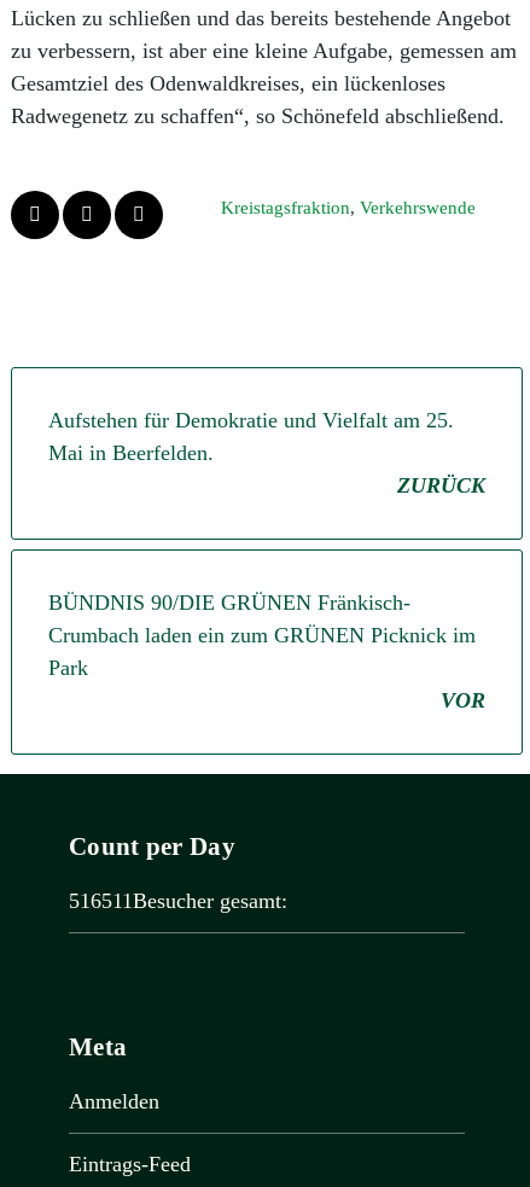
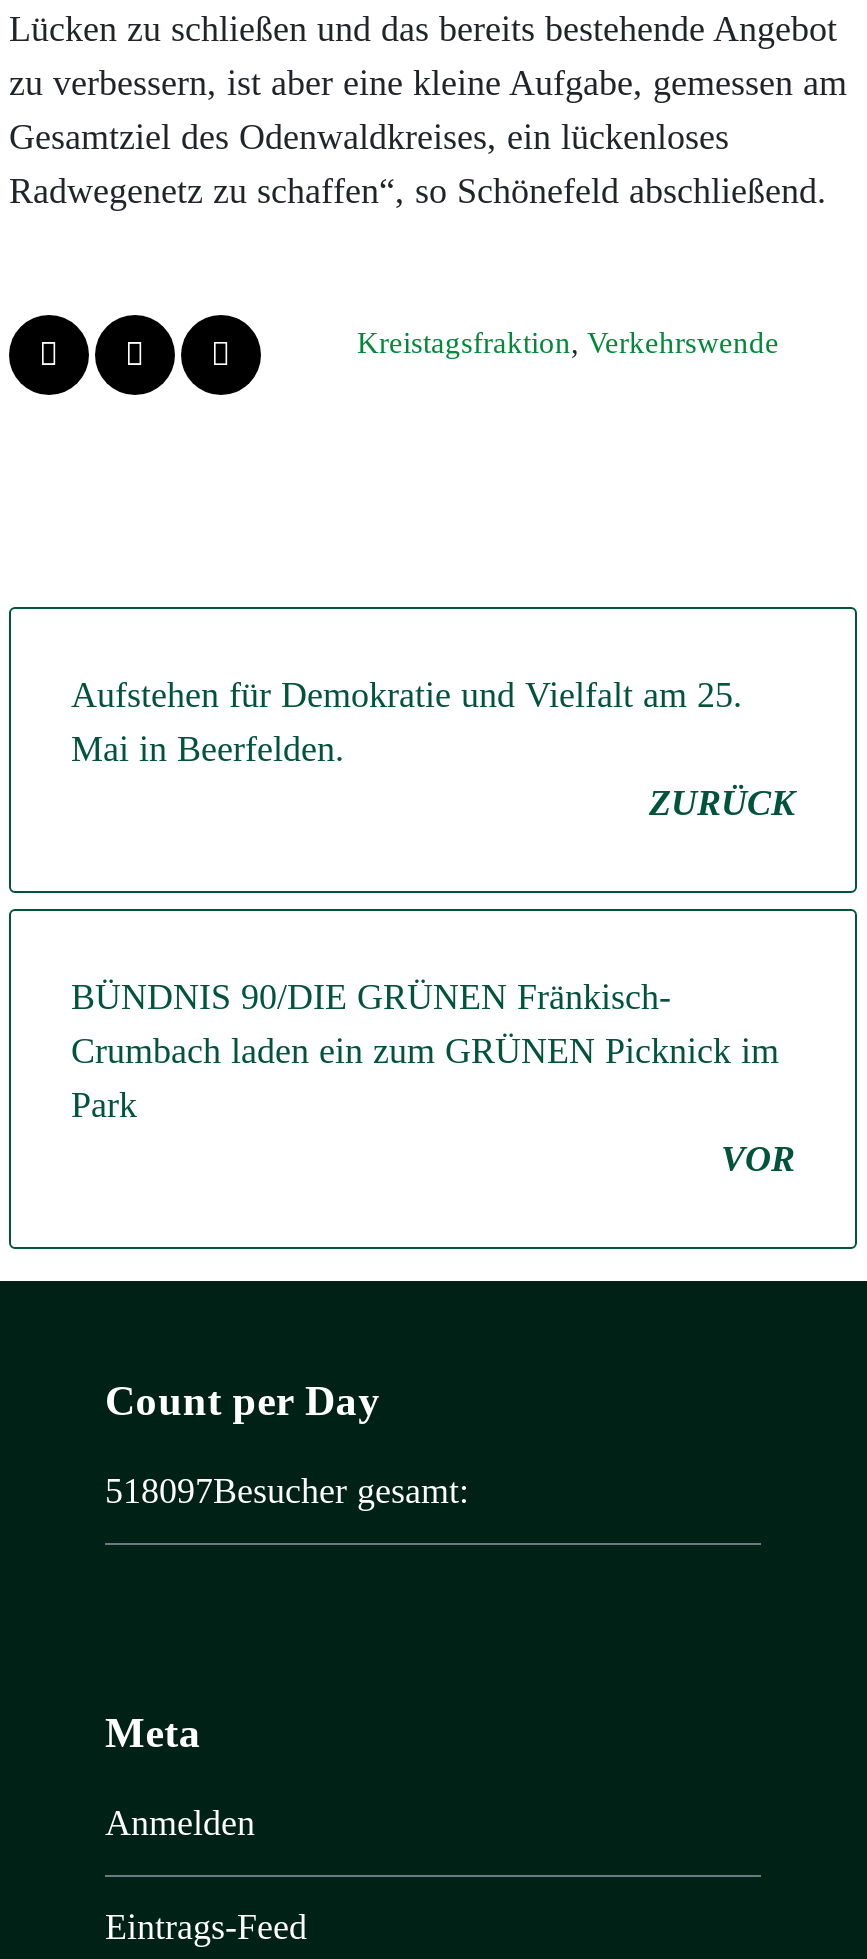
- 516511Besucher gesamt:
+ 518097Besucher gesamt:
